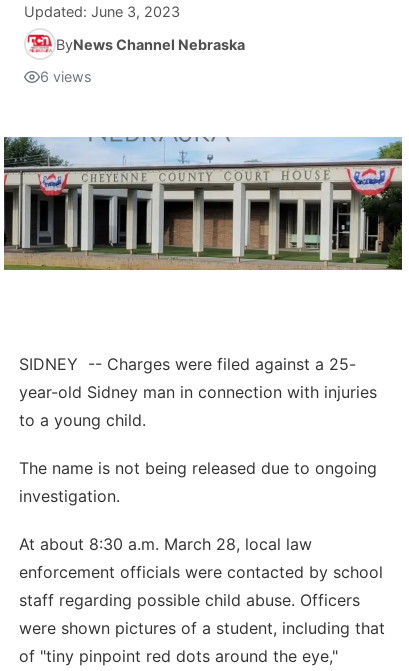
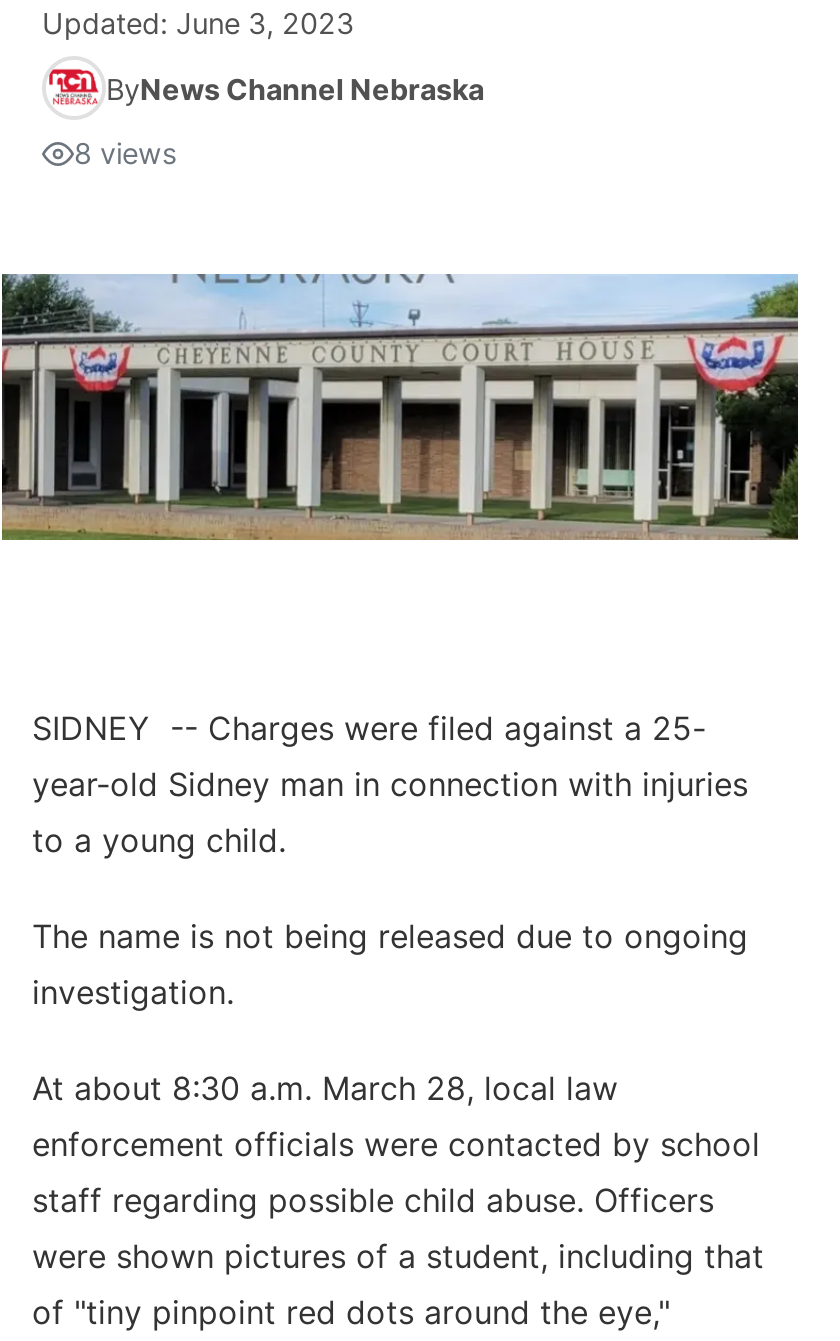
- 6 views
+ 8 views
